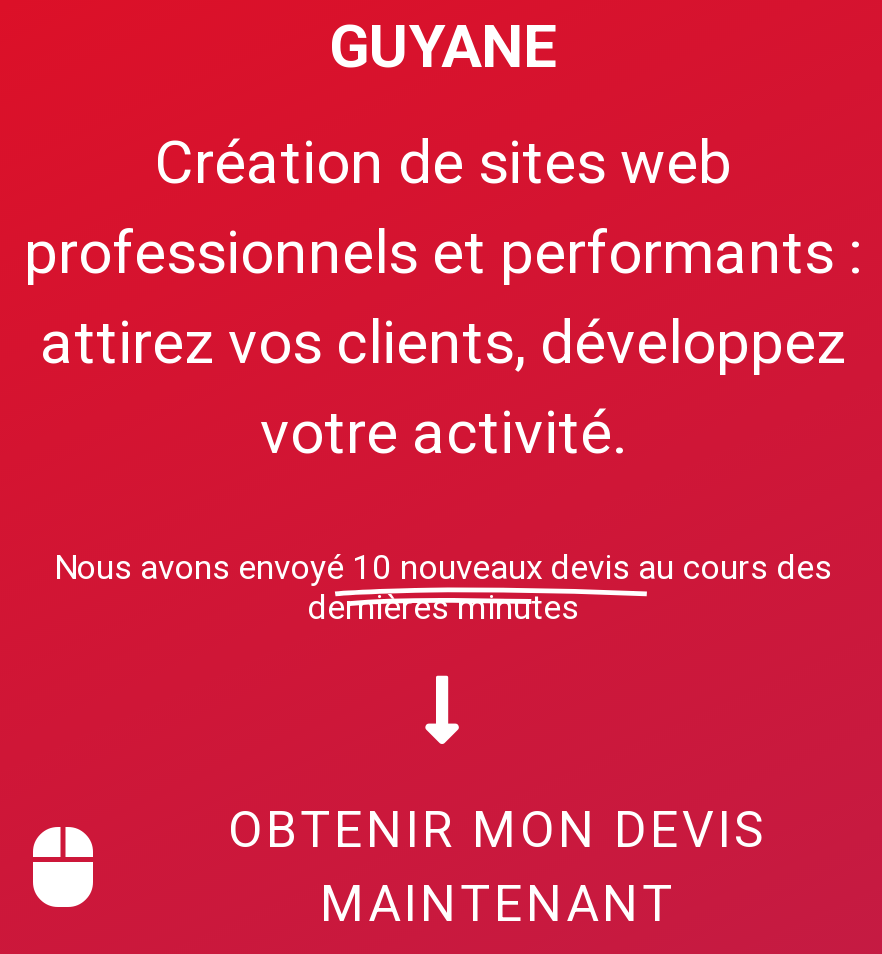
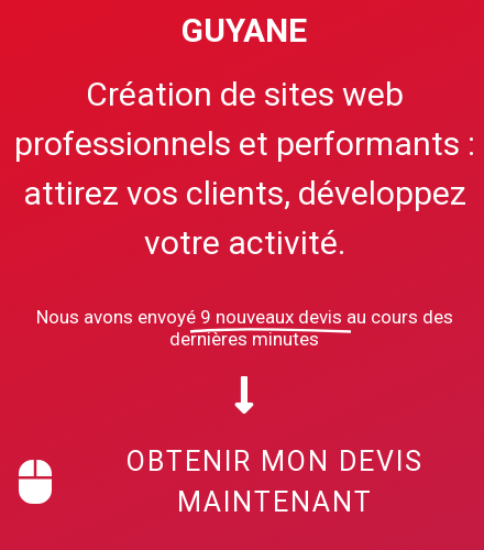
- Nous avons envoyé 10 nouveaux devis au cours des
+ Nous avons envoyé 9 nouveaux devis au cours des
